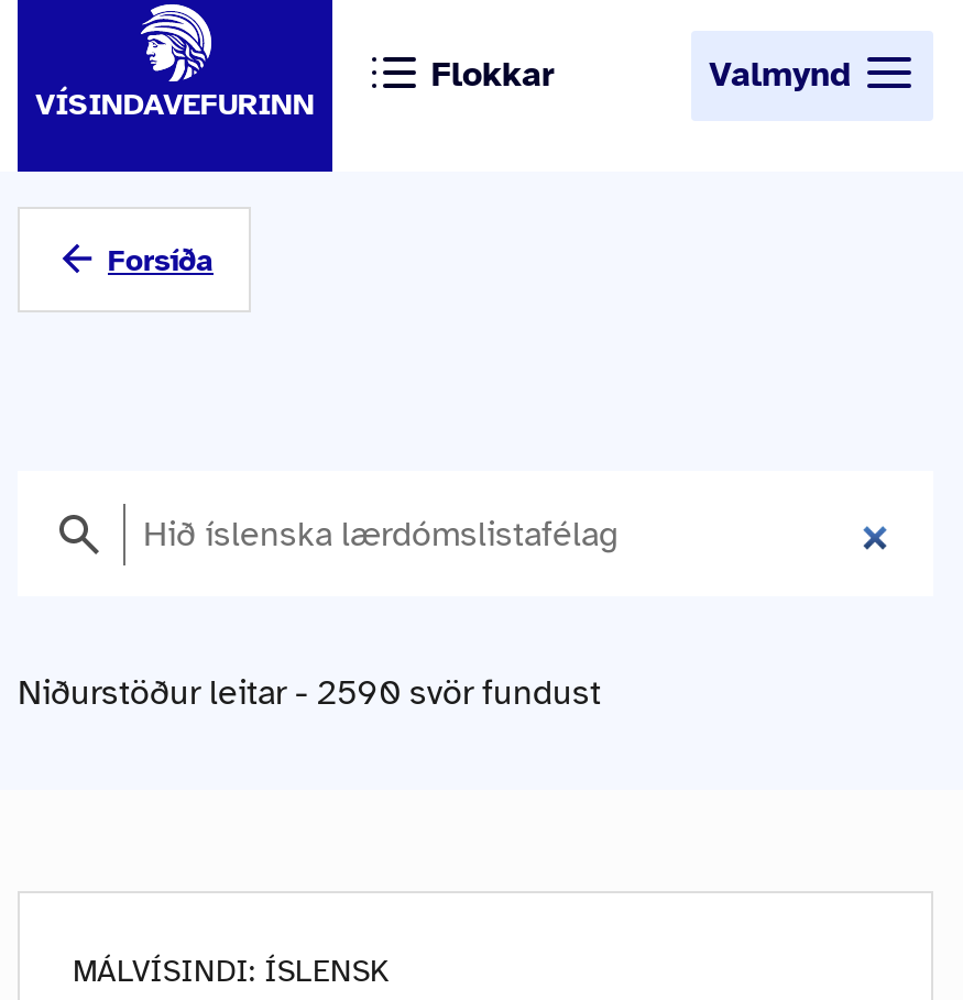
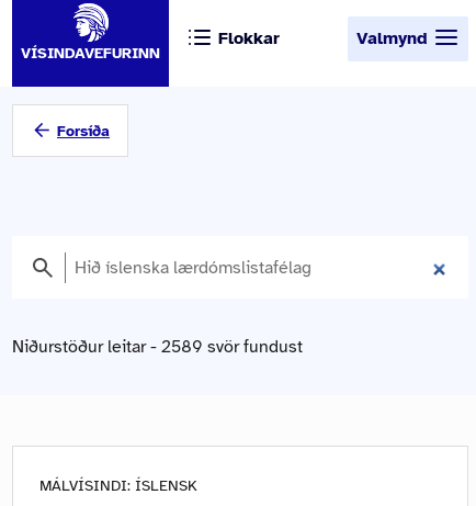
- Niðurstöður leitar - 2590 svör fundust
+ Niðurstöður leitar - 2589 svör fundust
